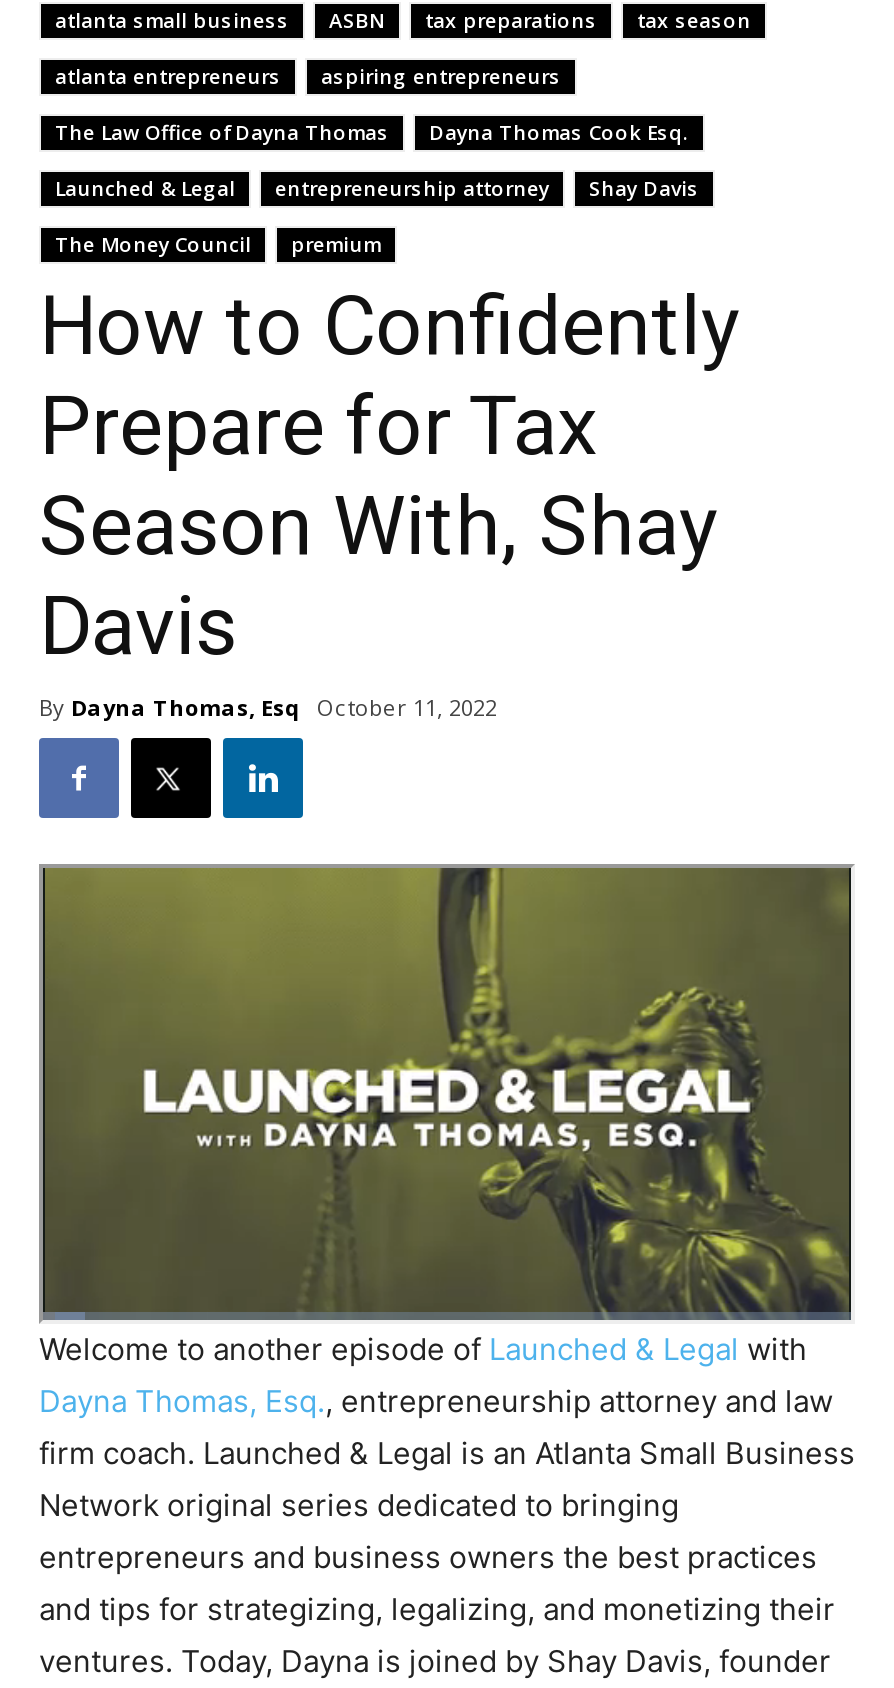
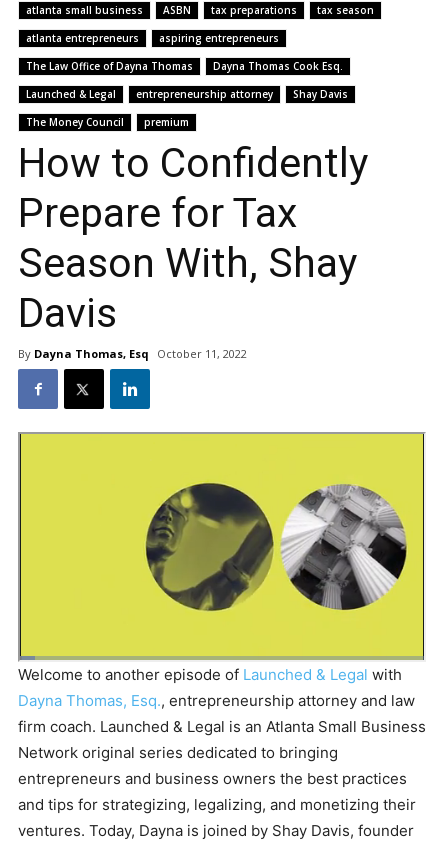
- [image]
+ [image]
